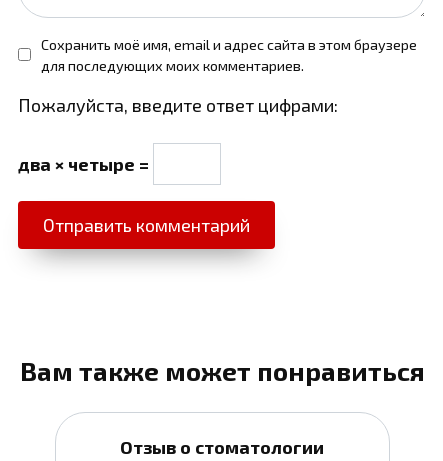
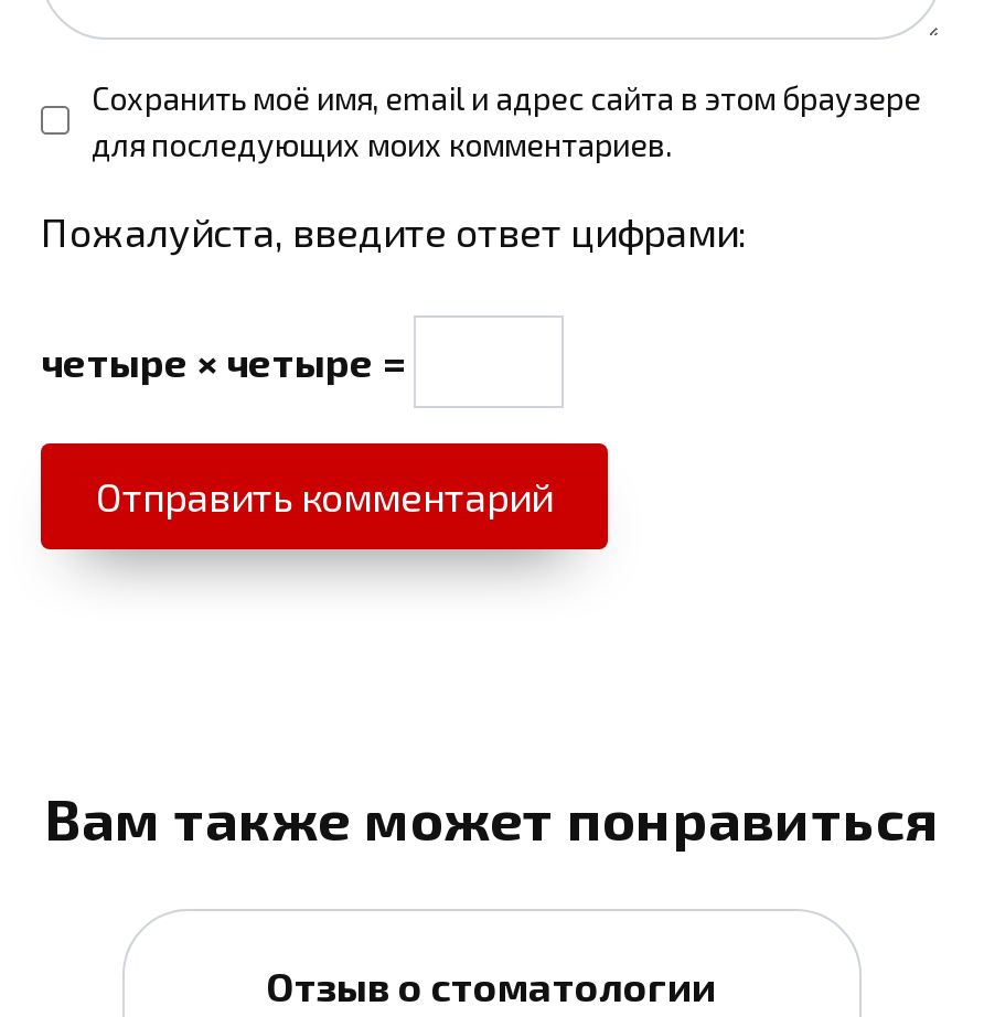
- два × четыре =
+ четыре × четыре =
